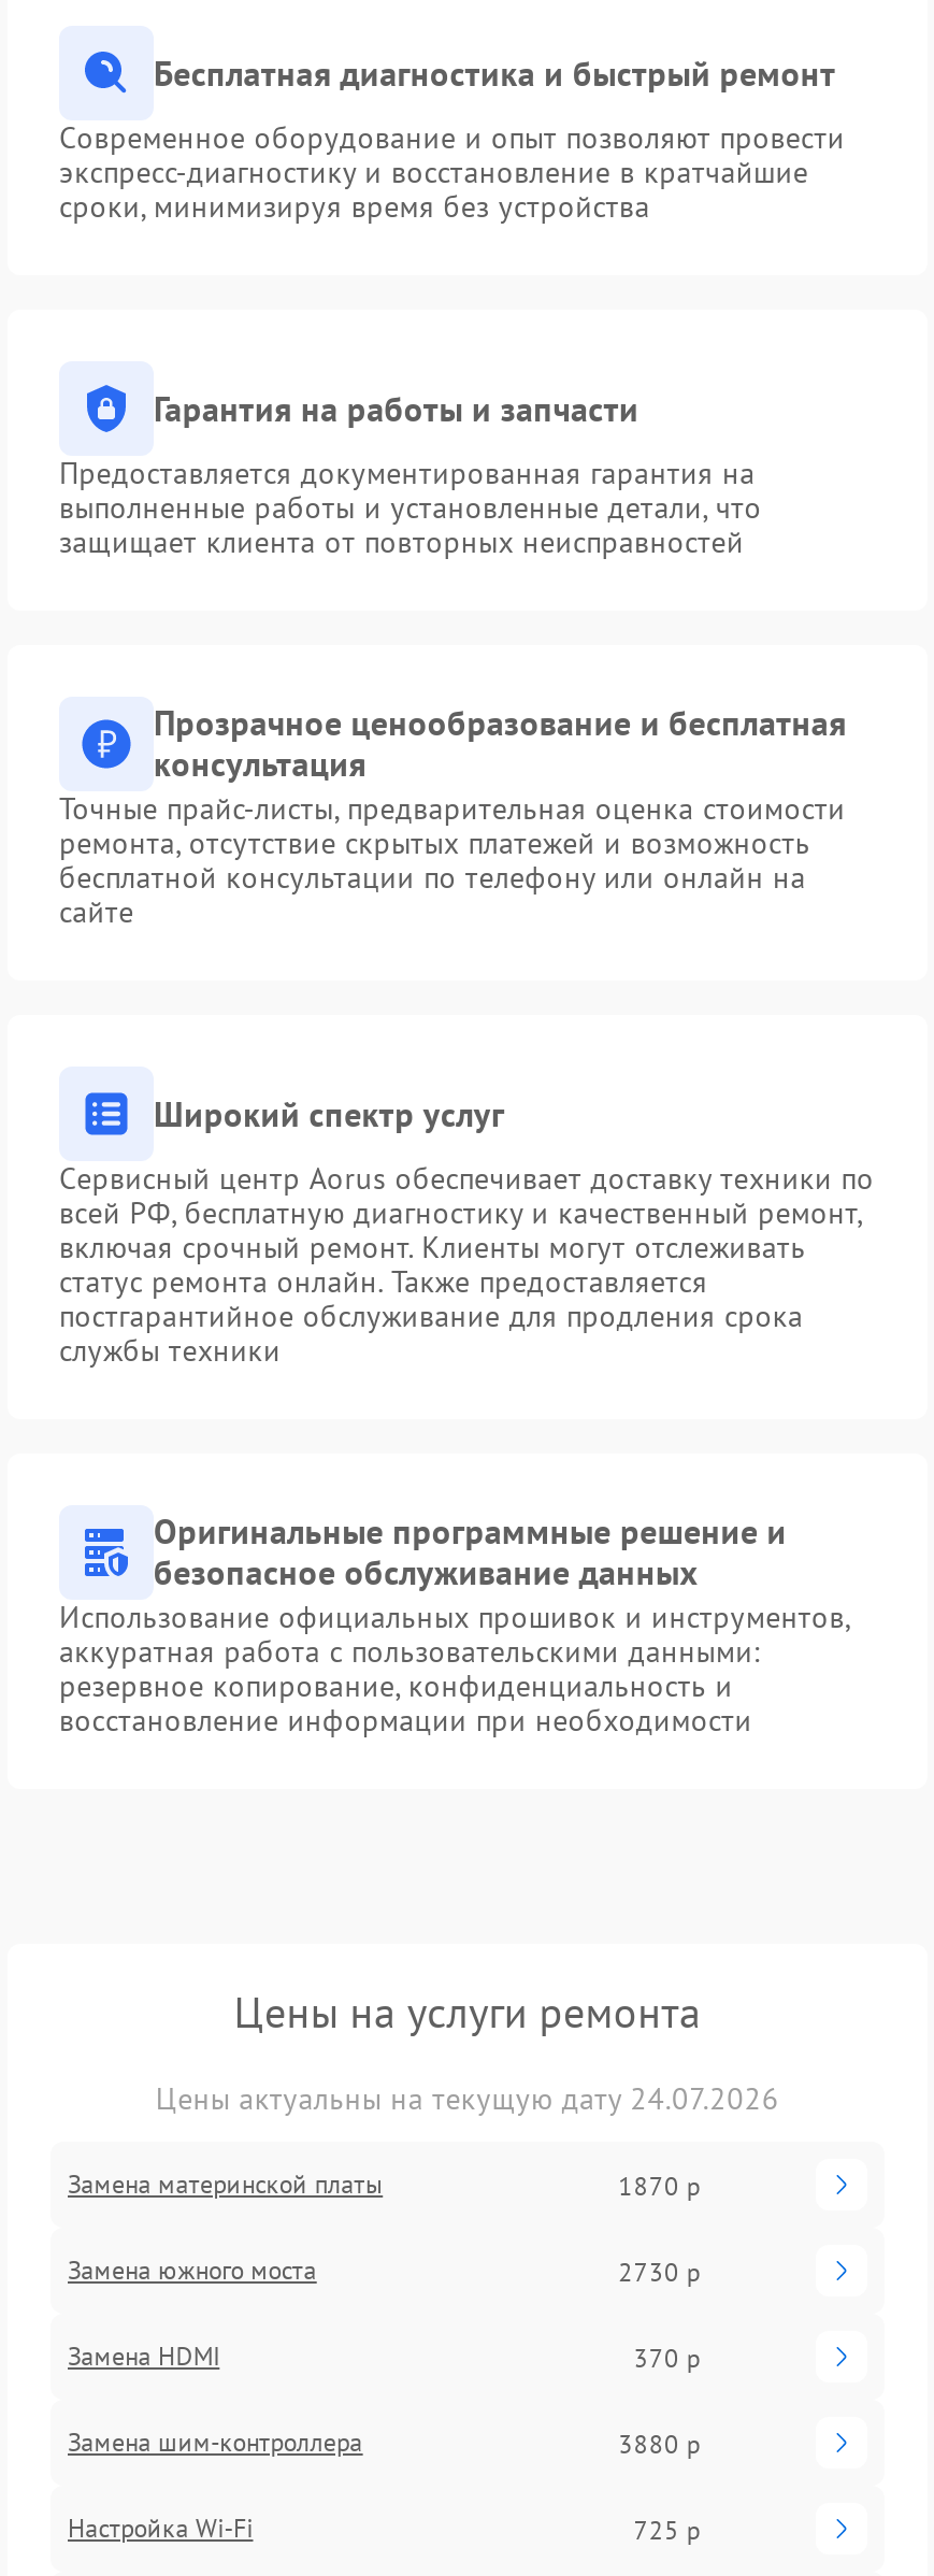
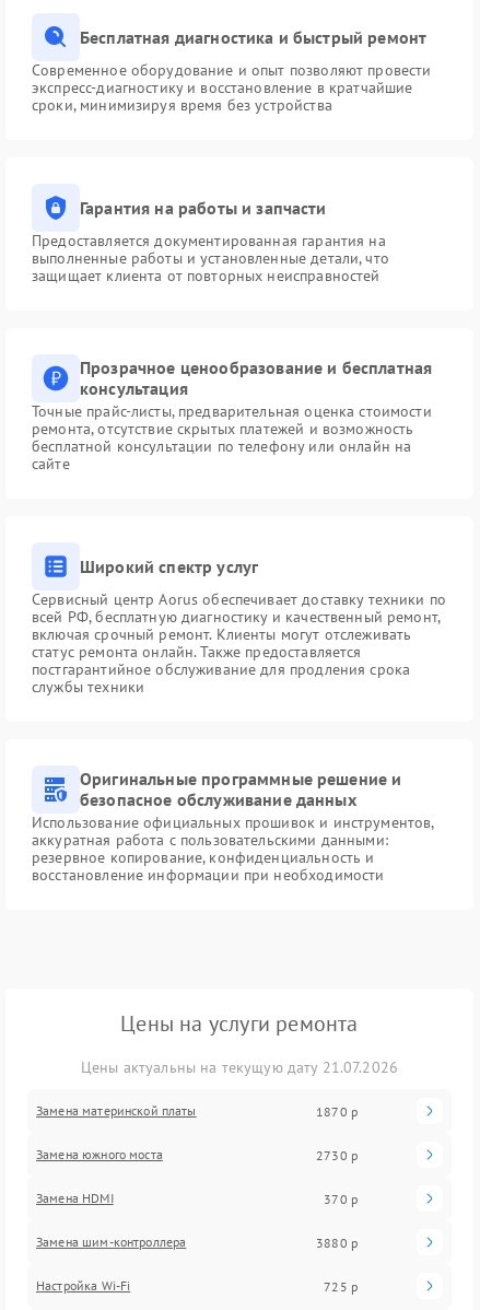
- Цены актуальны на текущую дату 24.07.2026
+ Цены актуальны на текущую дату 21.07.2026
